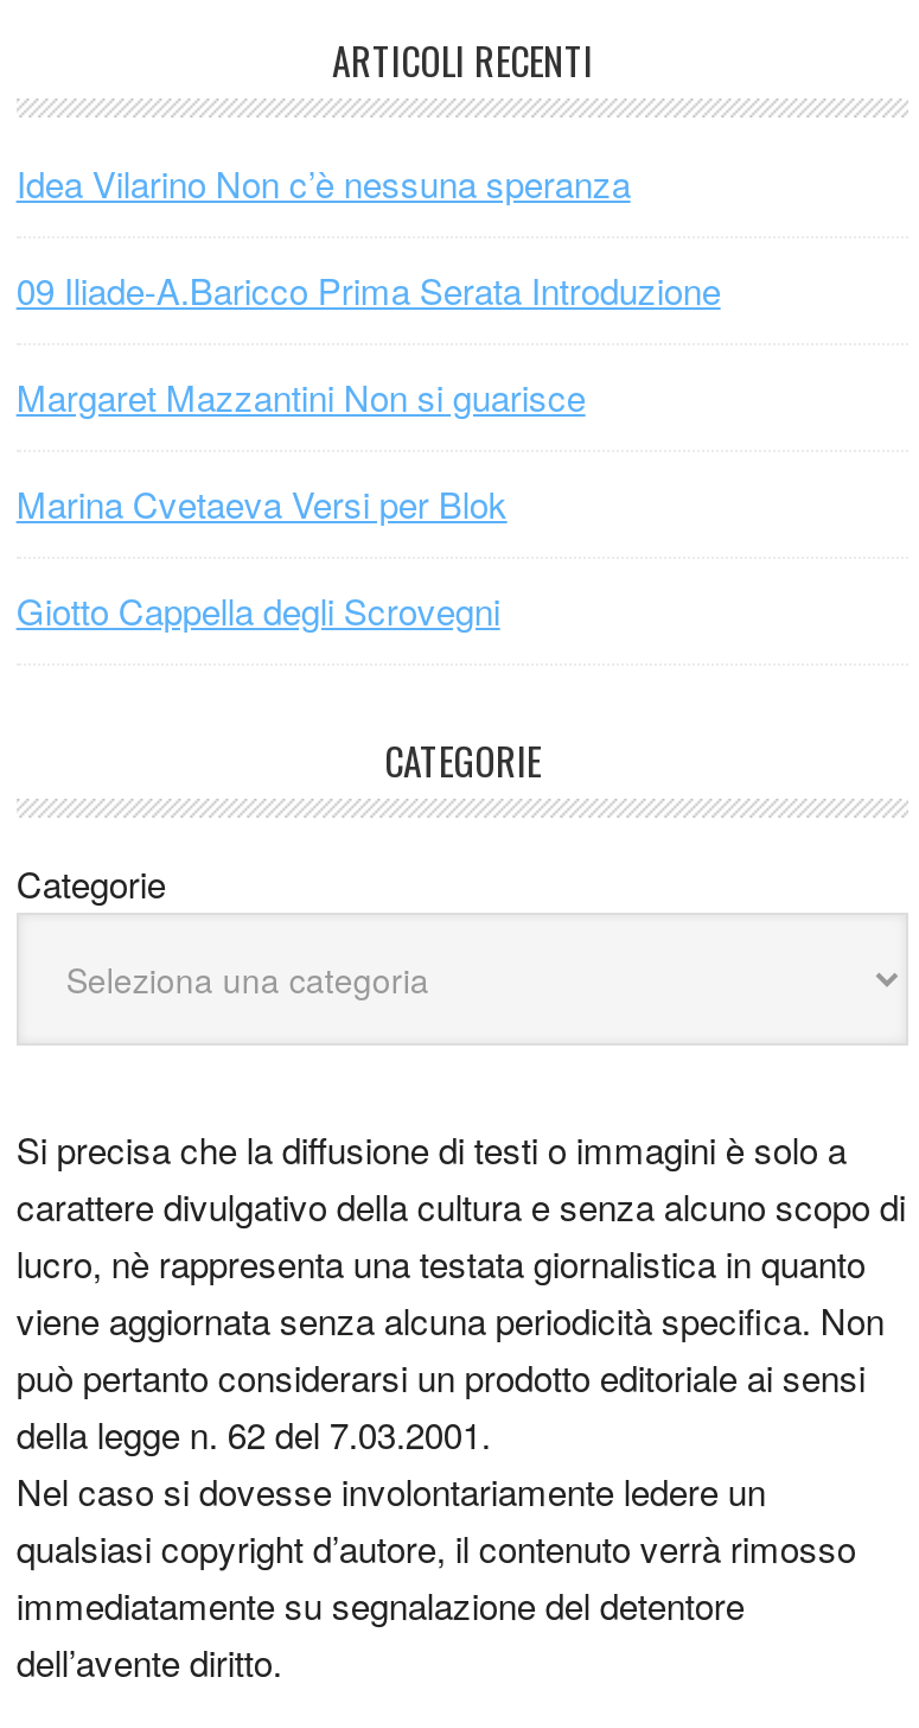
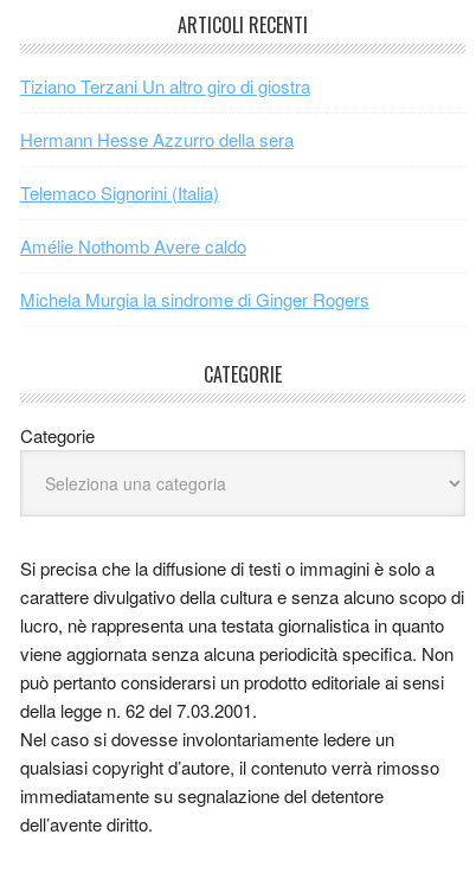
- Idea Vilarino Non c’è nessuna speranza
+ Tiziano Terzani Un altro giro di giostra

- 09 Iliade-A.Baricco Prima Serata Introduzione
+ Hermann Hesse Azzurro della sera

- Margaret Mazzantini Non si guarisce
+ Telemaco Signorini (Italia)

- Marina Cvetaeva Versi per Blok
+ Amélie Nothomb Avere caldo

- Giotto Cappella degli Scrovegni
+ Michela Murgia la sindrome di Ginger Rogers
